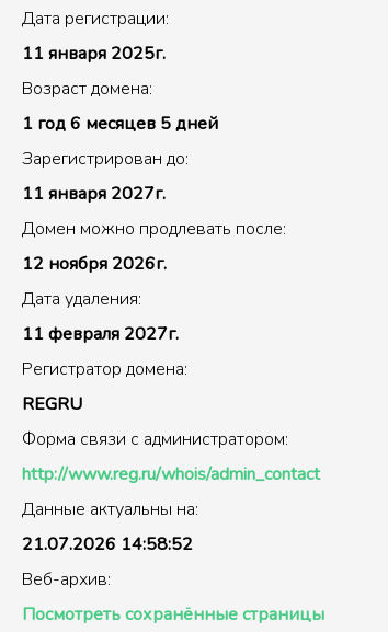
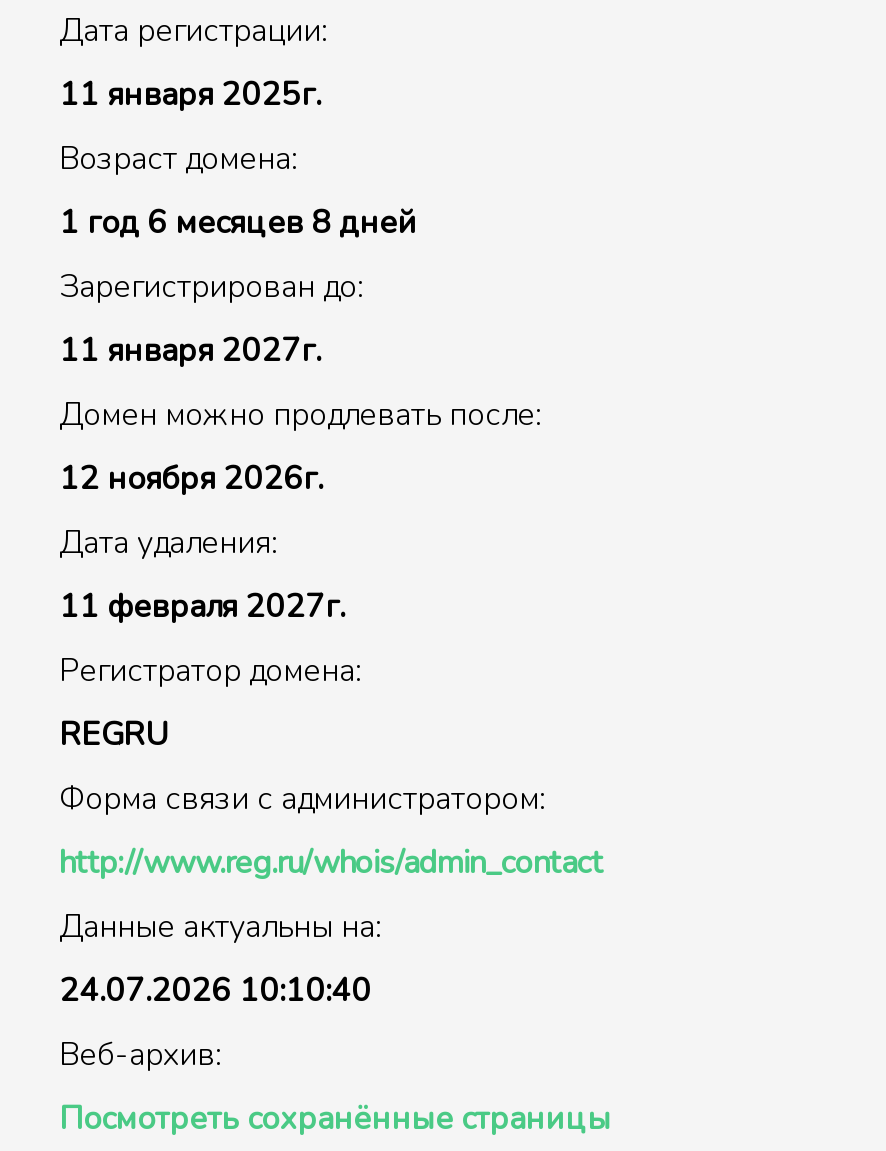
- 1 год 6 месяцев 5 дней
+ 1 год 6 месяцев 8 дней

- 21.07.2026 14:58:52
+ 24.07.2026 10:10:40
